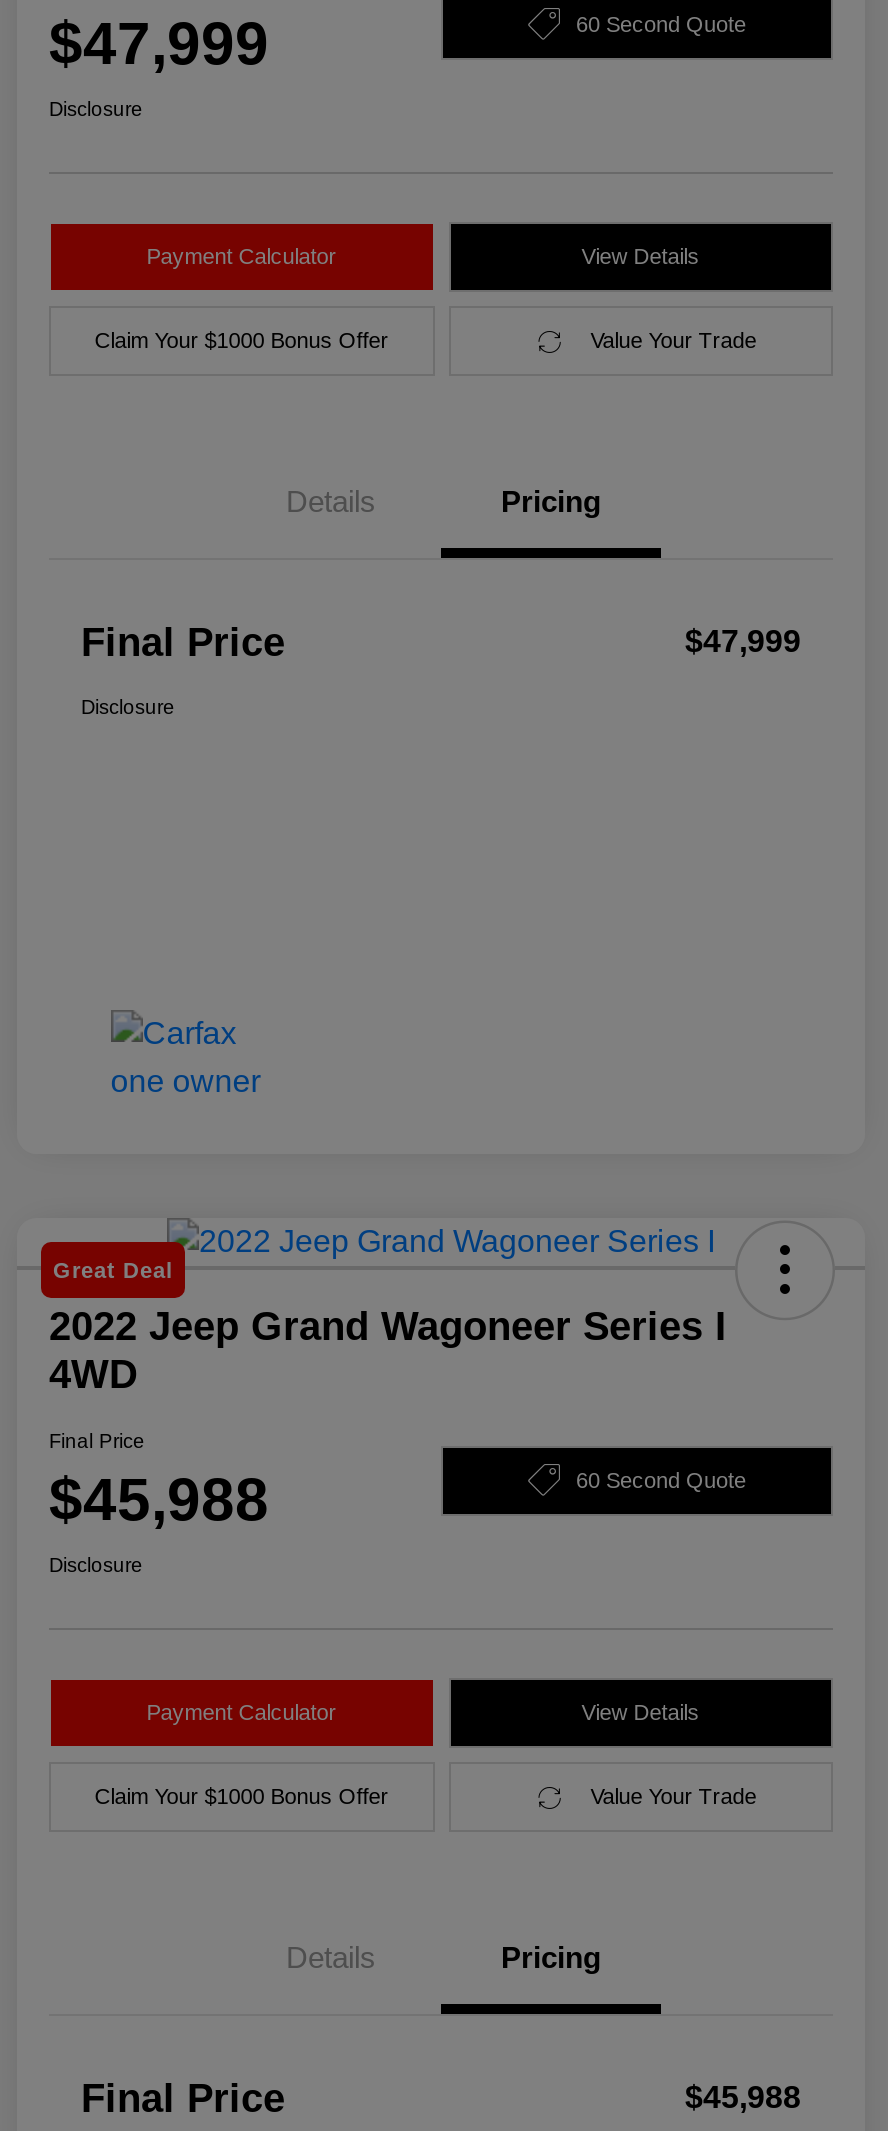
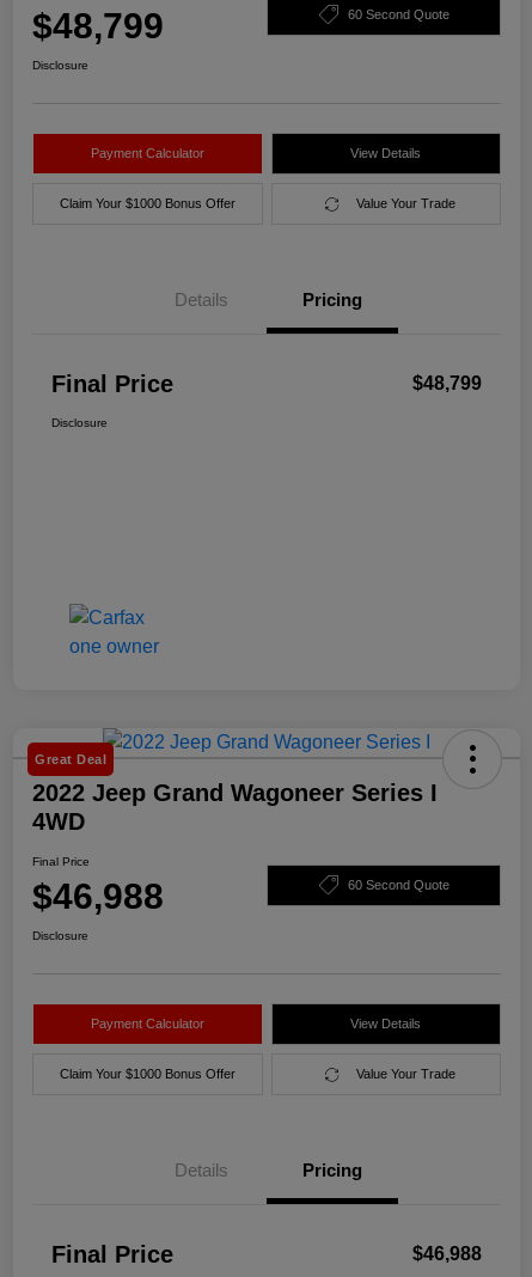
- $47,999
+ $48,799

- $47,999
+ $48,799

- $45,988
+ $46,988

- $45,988
+ $46,988
